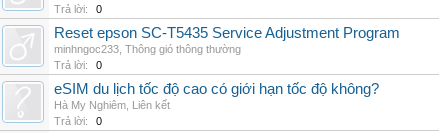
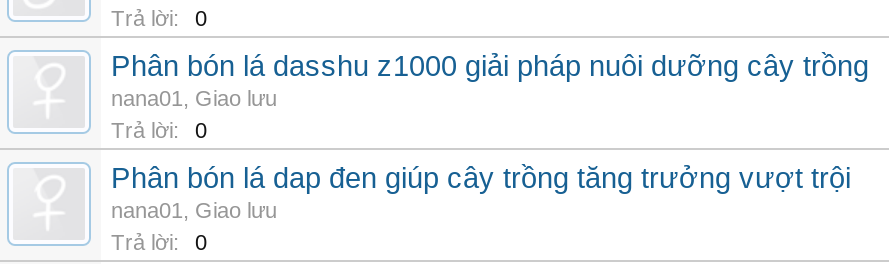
- Reset epson SC-T5435 Service Adjustment Program
- minhngoc233, Thông gió thông thường
+ Phân bón lá dasshu z1000 giải pháp nuôi dưỡng cây trồng
+ nana01, Giao lưu

- eSIM du lịch tốc độ cao có giới hạn tốc độ không?
- Hà My Nghiêm, Liên kết
+ Phân bón lá dap đen giúp cây trồng tăng trưởng vượt trội
+ nana01, Giao lưu
